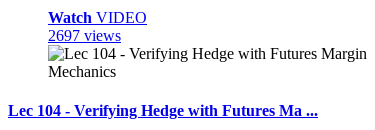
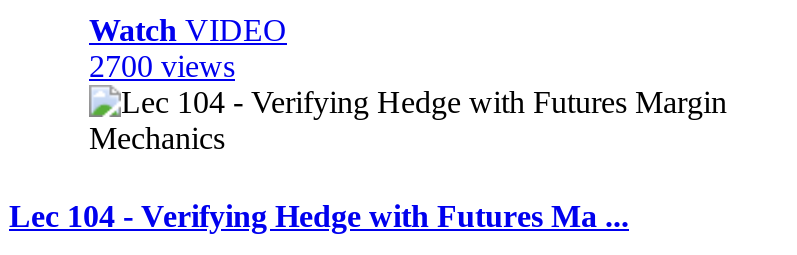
- 2697 views
+ 2700 views
